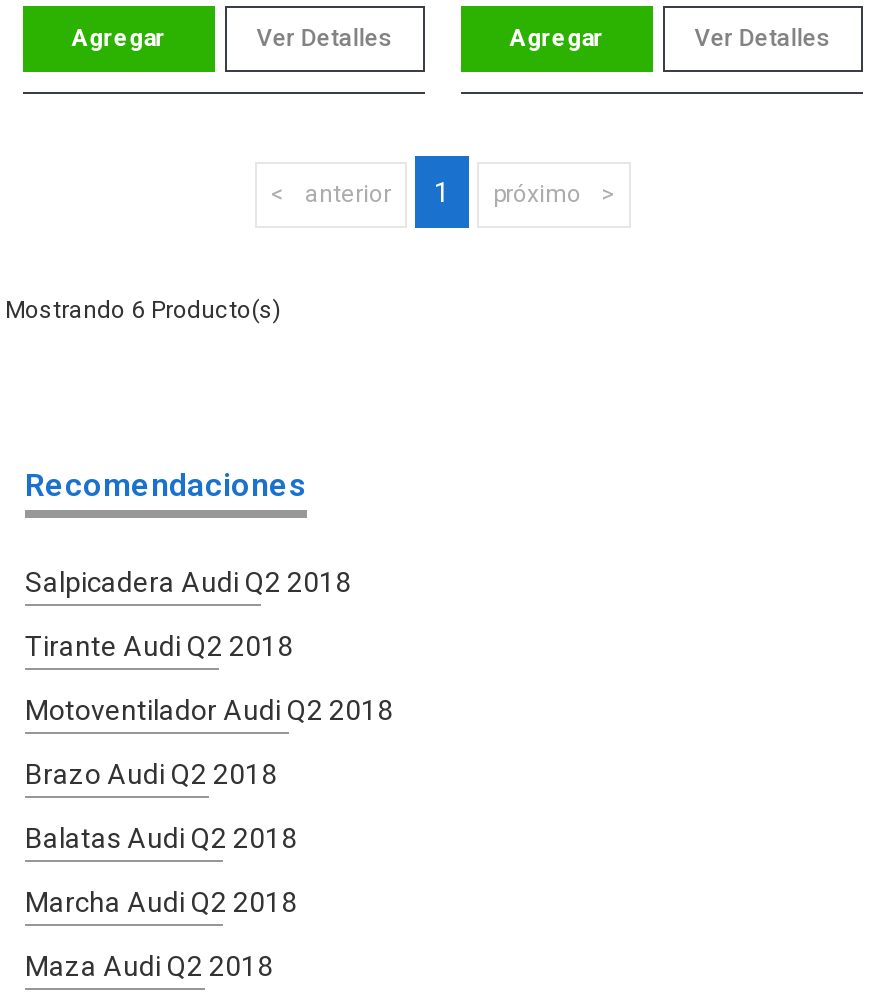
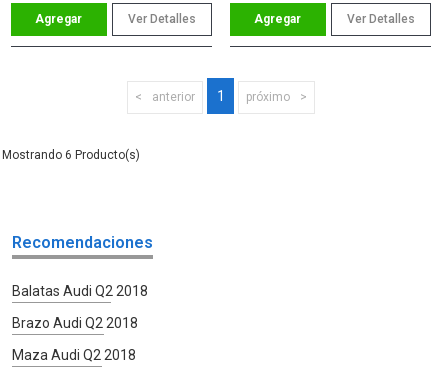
- Salpicadera Audi Q2 2018
- Tirante Audi Q2 2018
- Motoventilador Audi Q2 2018
- Brazo Audi Q2 2018

- Marcha Audi Q2 2018
+ Brazo Audi Q2 2018
